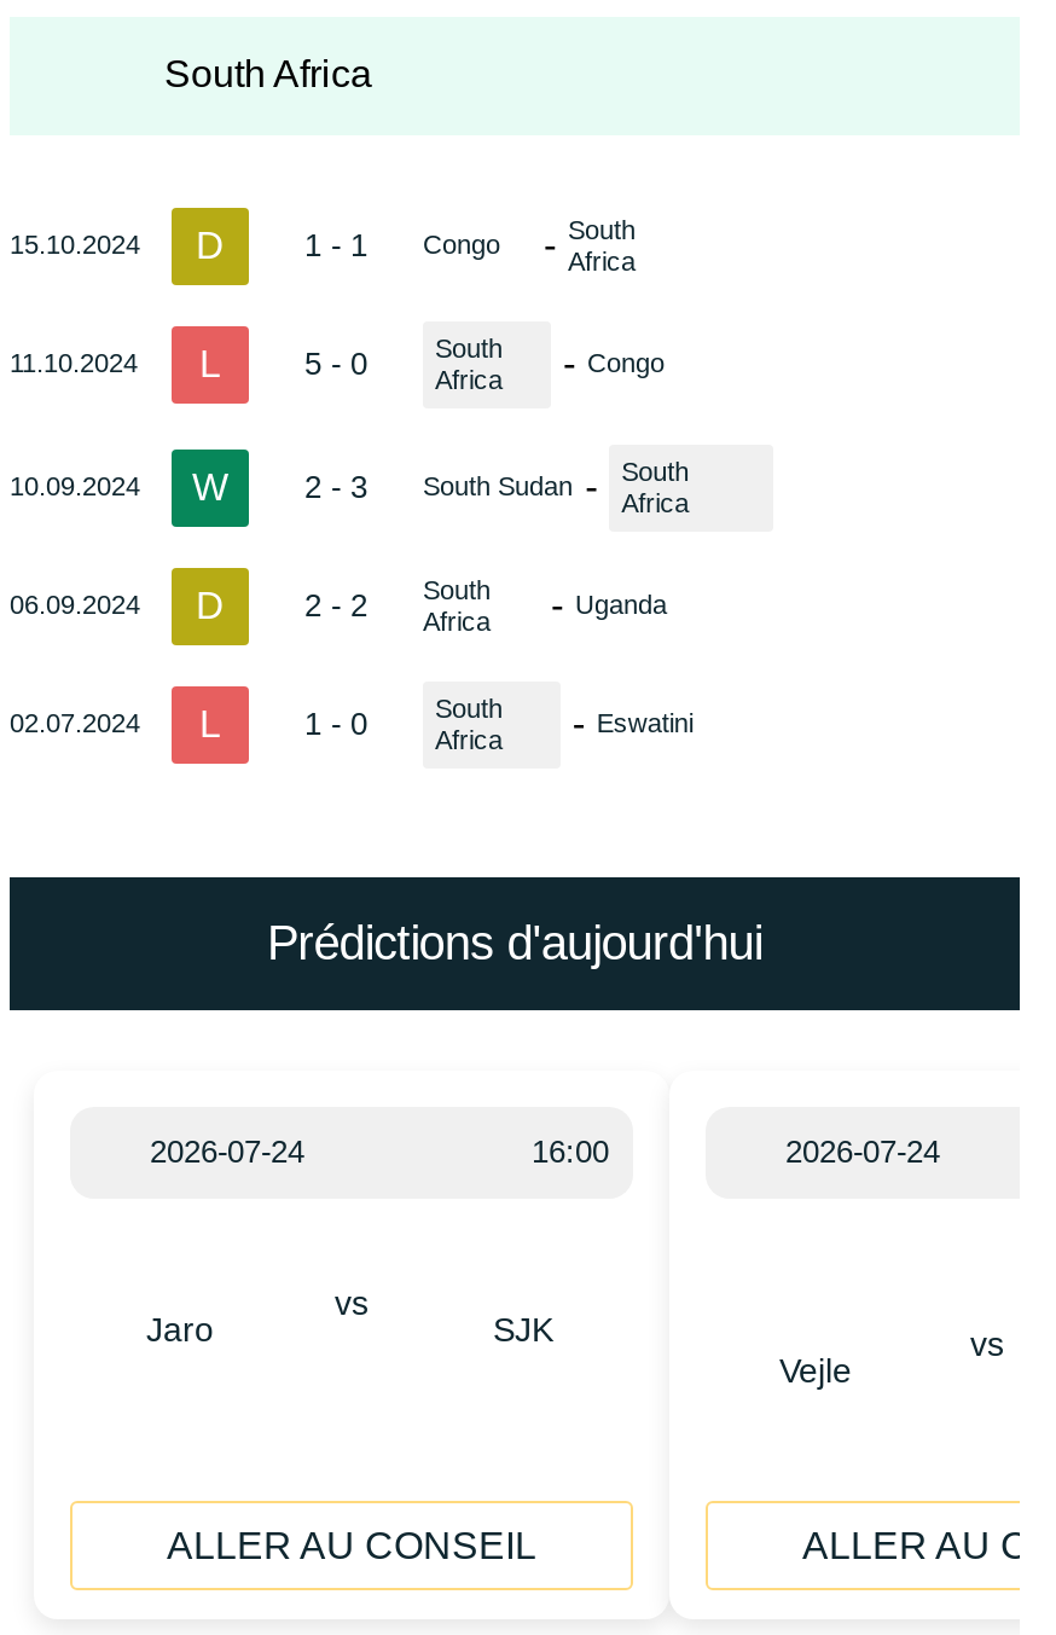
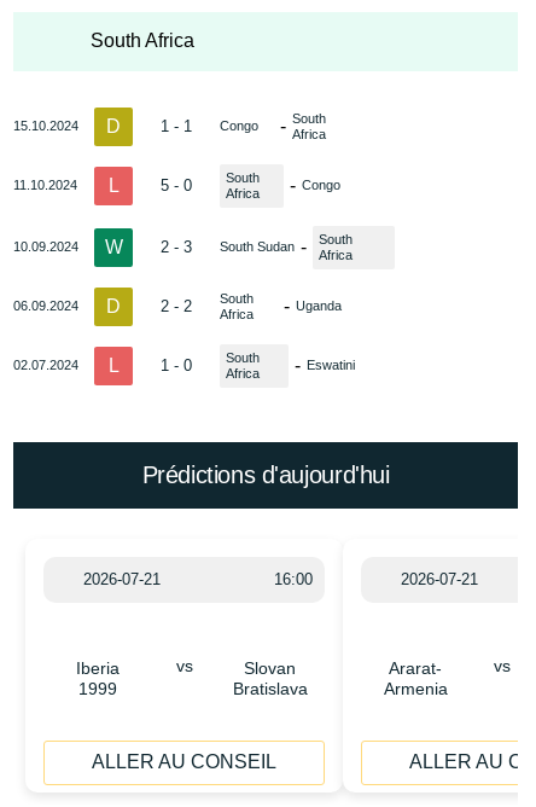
- 2026-07-24
+ 2026-07-21

- 2026-07-24
+ 2026-07-21

- Jaro
+ Iberia
+ 1999

- SJK
+ Slovan
+ Bratislava

- Vejle
+ Ararat-
+ Armenia
